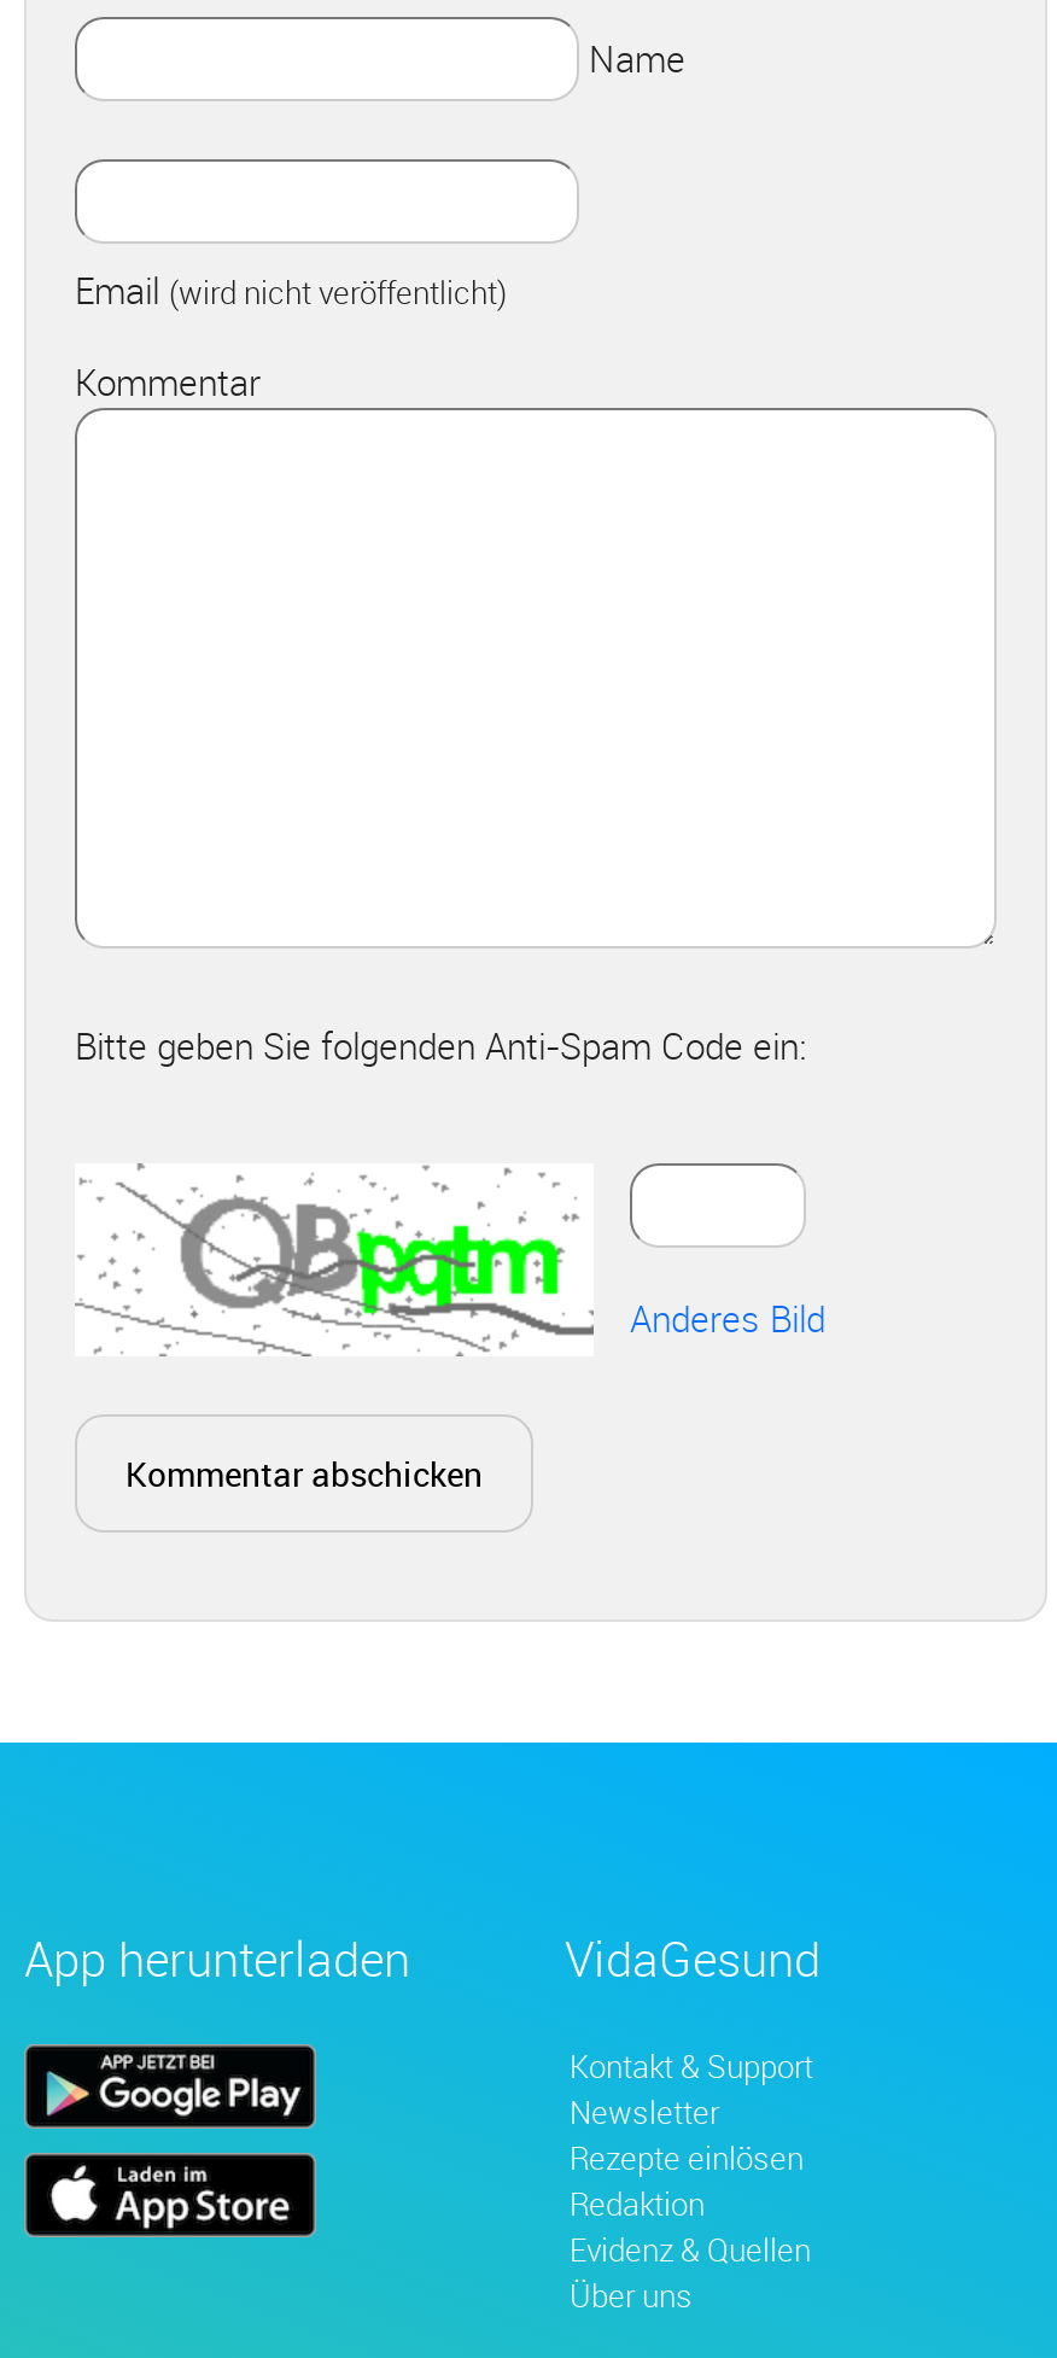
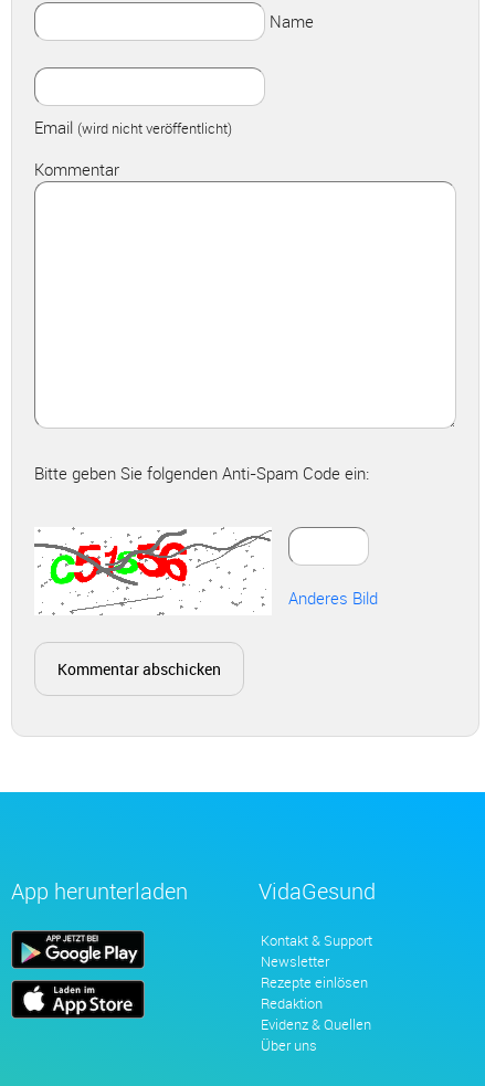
- [image]
+ [image]
